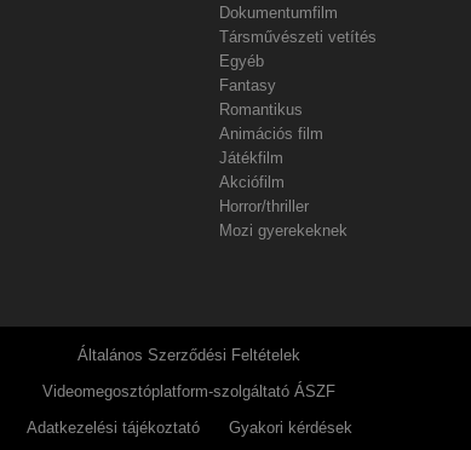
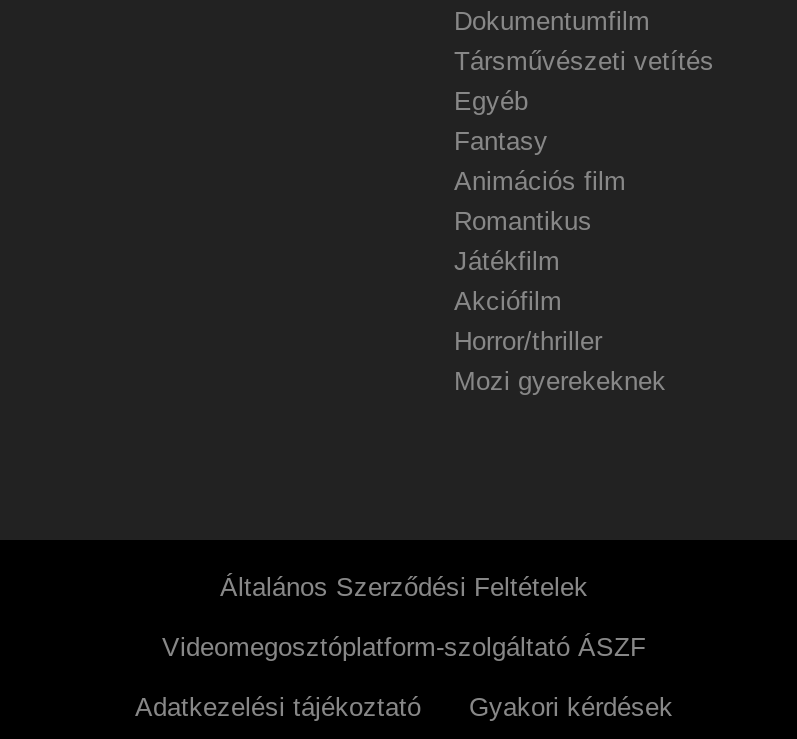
moved down: Romantikus

moved up: Animációs film
